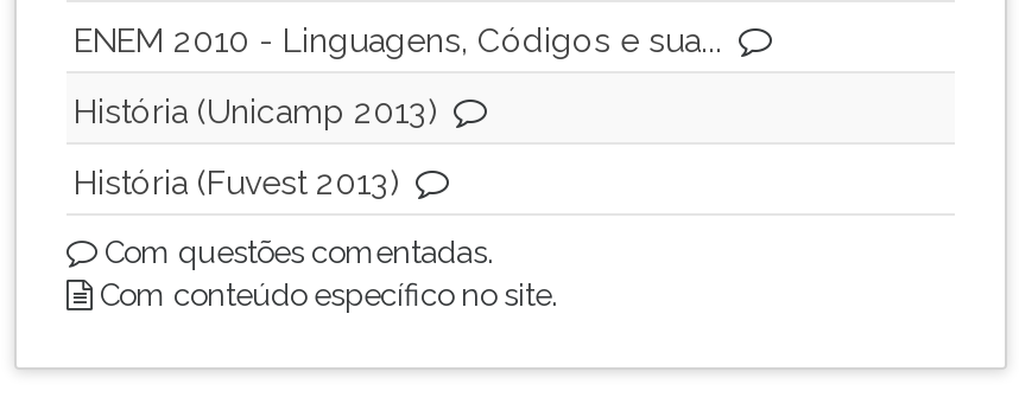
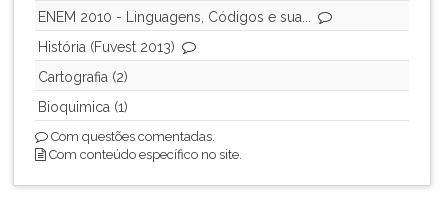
- História (Unicamp 2013)

moved up: História (Fuvest 2013)

+ Cartografia (2)
+ Bioquimica (1)
